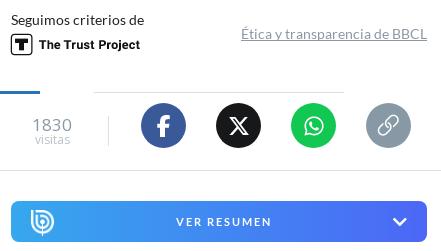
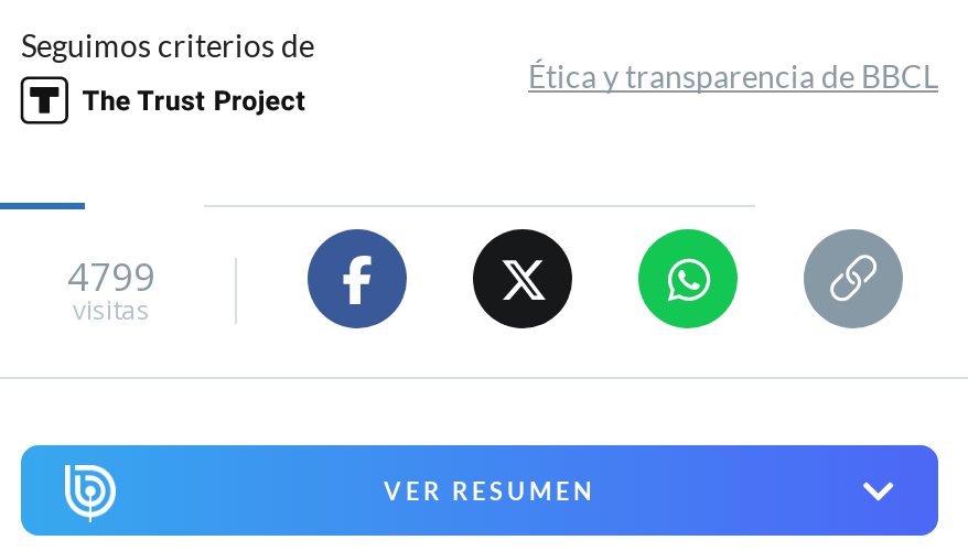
- 1830
+ 4799
